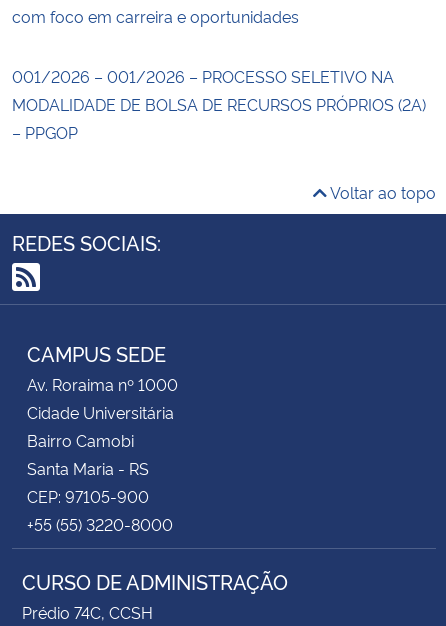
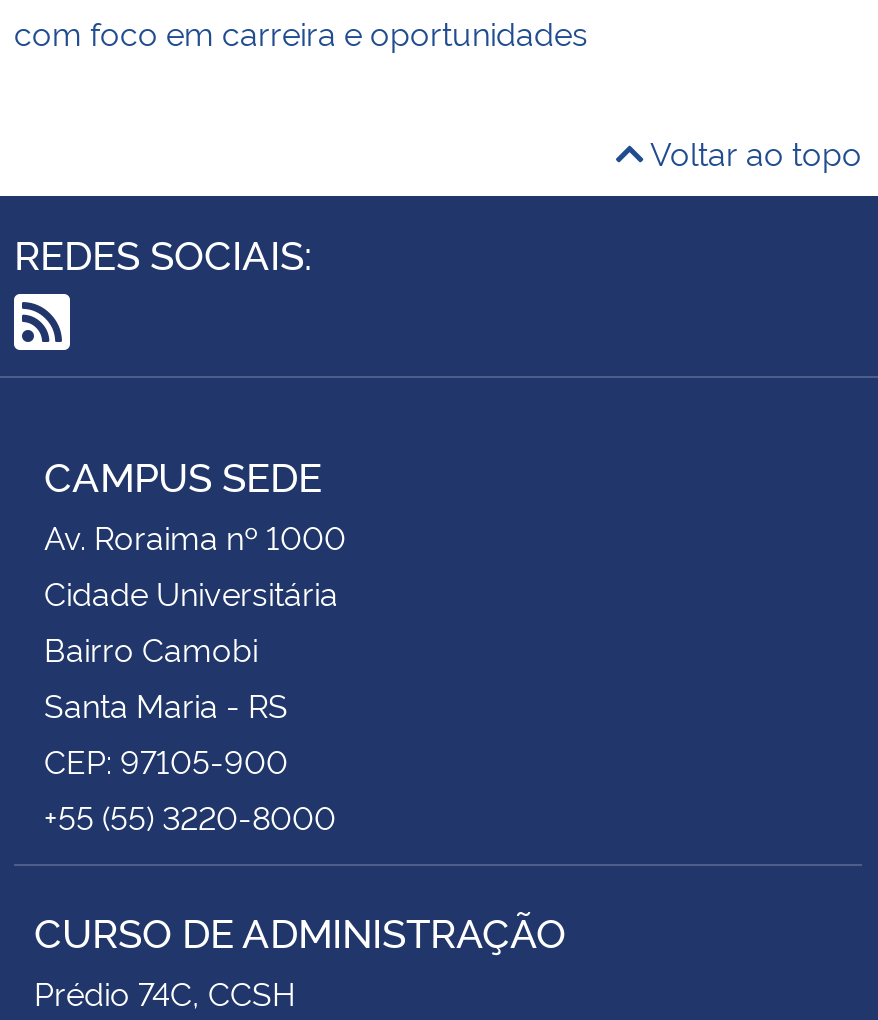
- 001/2026 – 001/2026 – PROCESSO SELETIVO NA
- MODALIDADE DE BOLSA DE RECURSOS PRÓPRIOS (2A)
- – PPGOP
